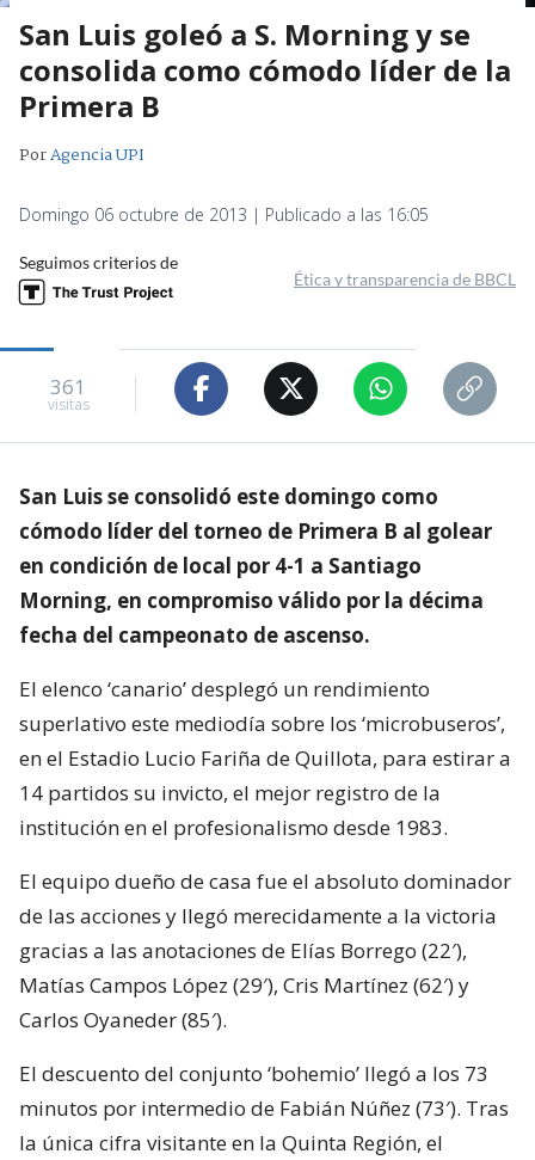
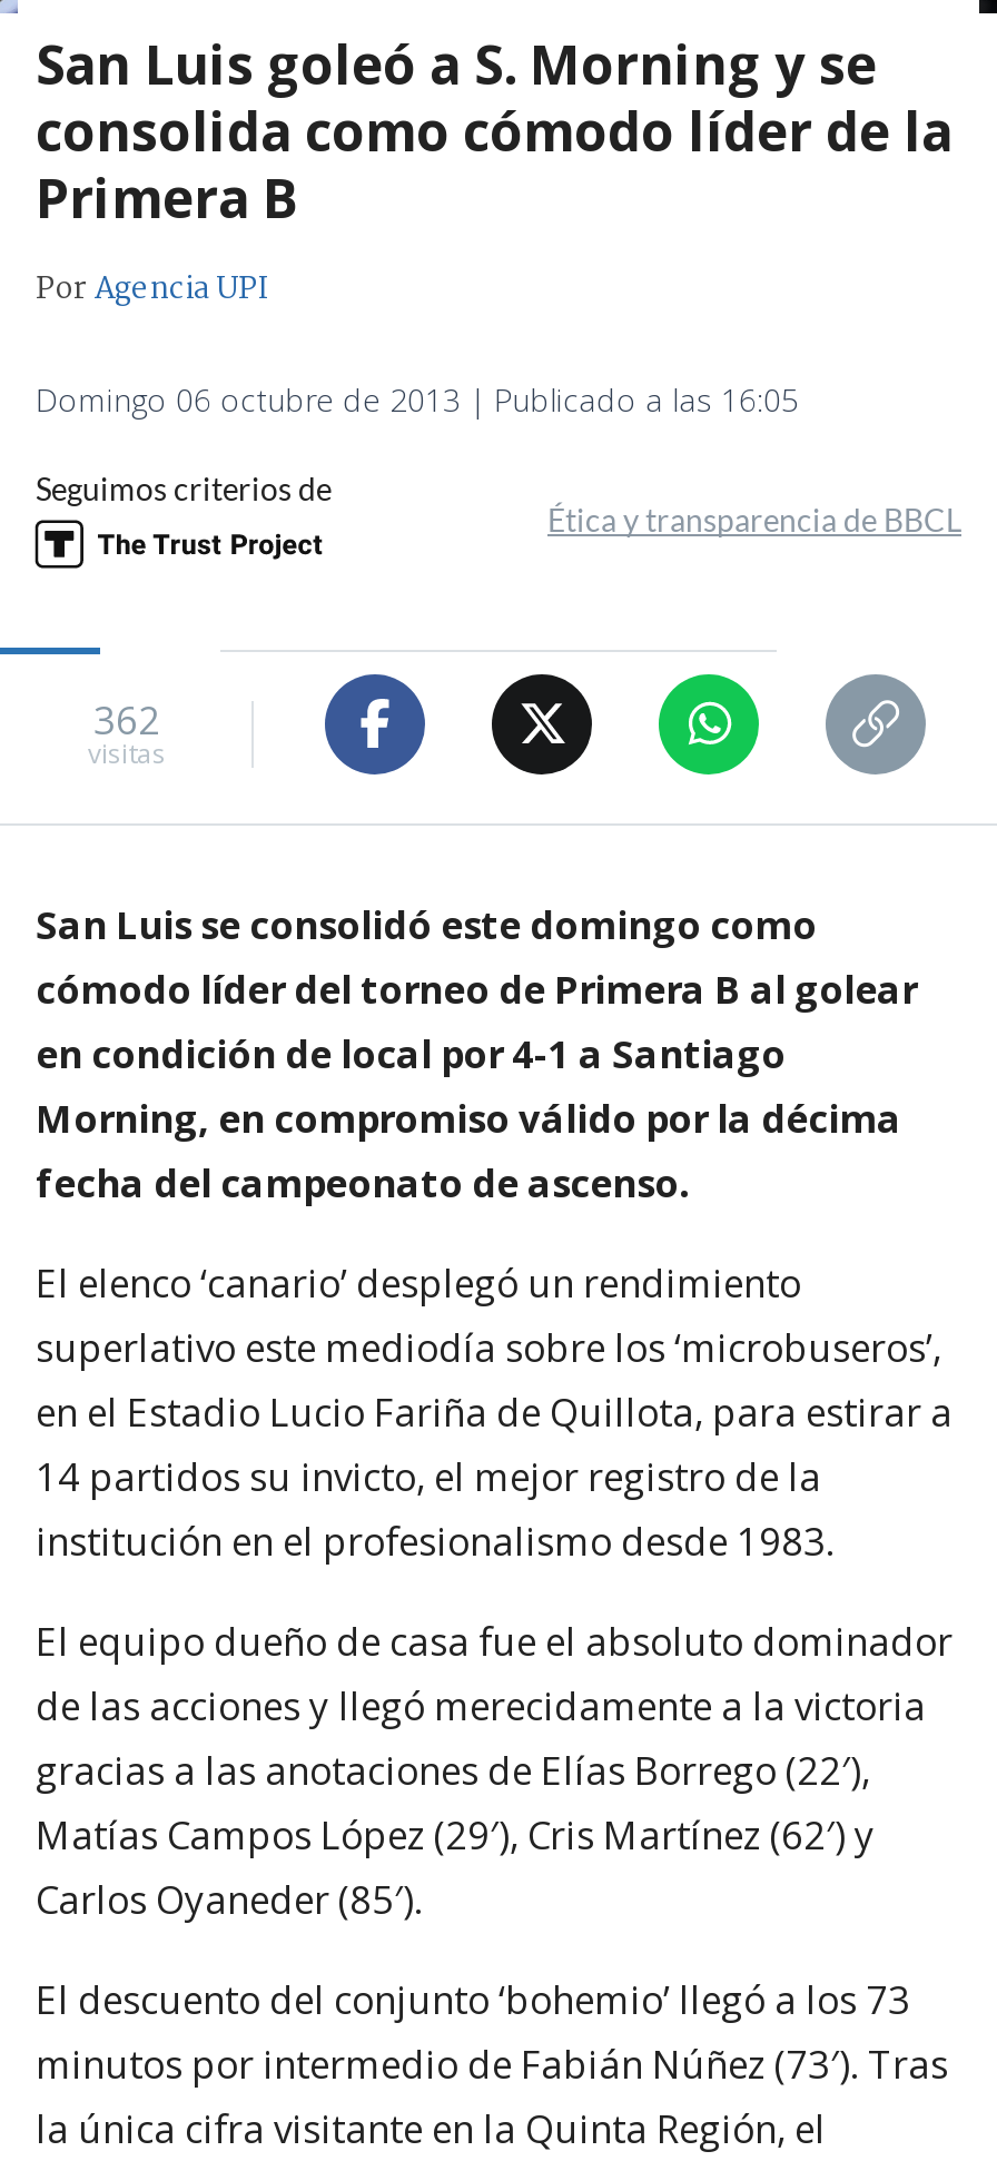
- 361
+ 362
